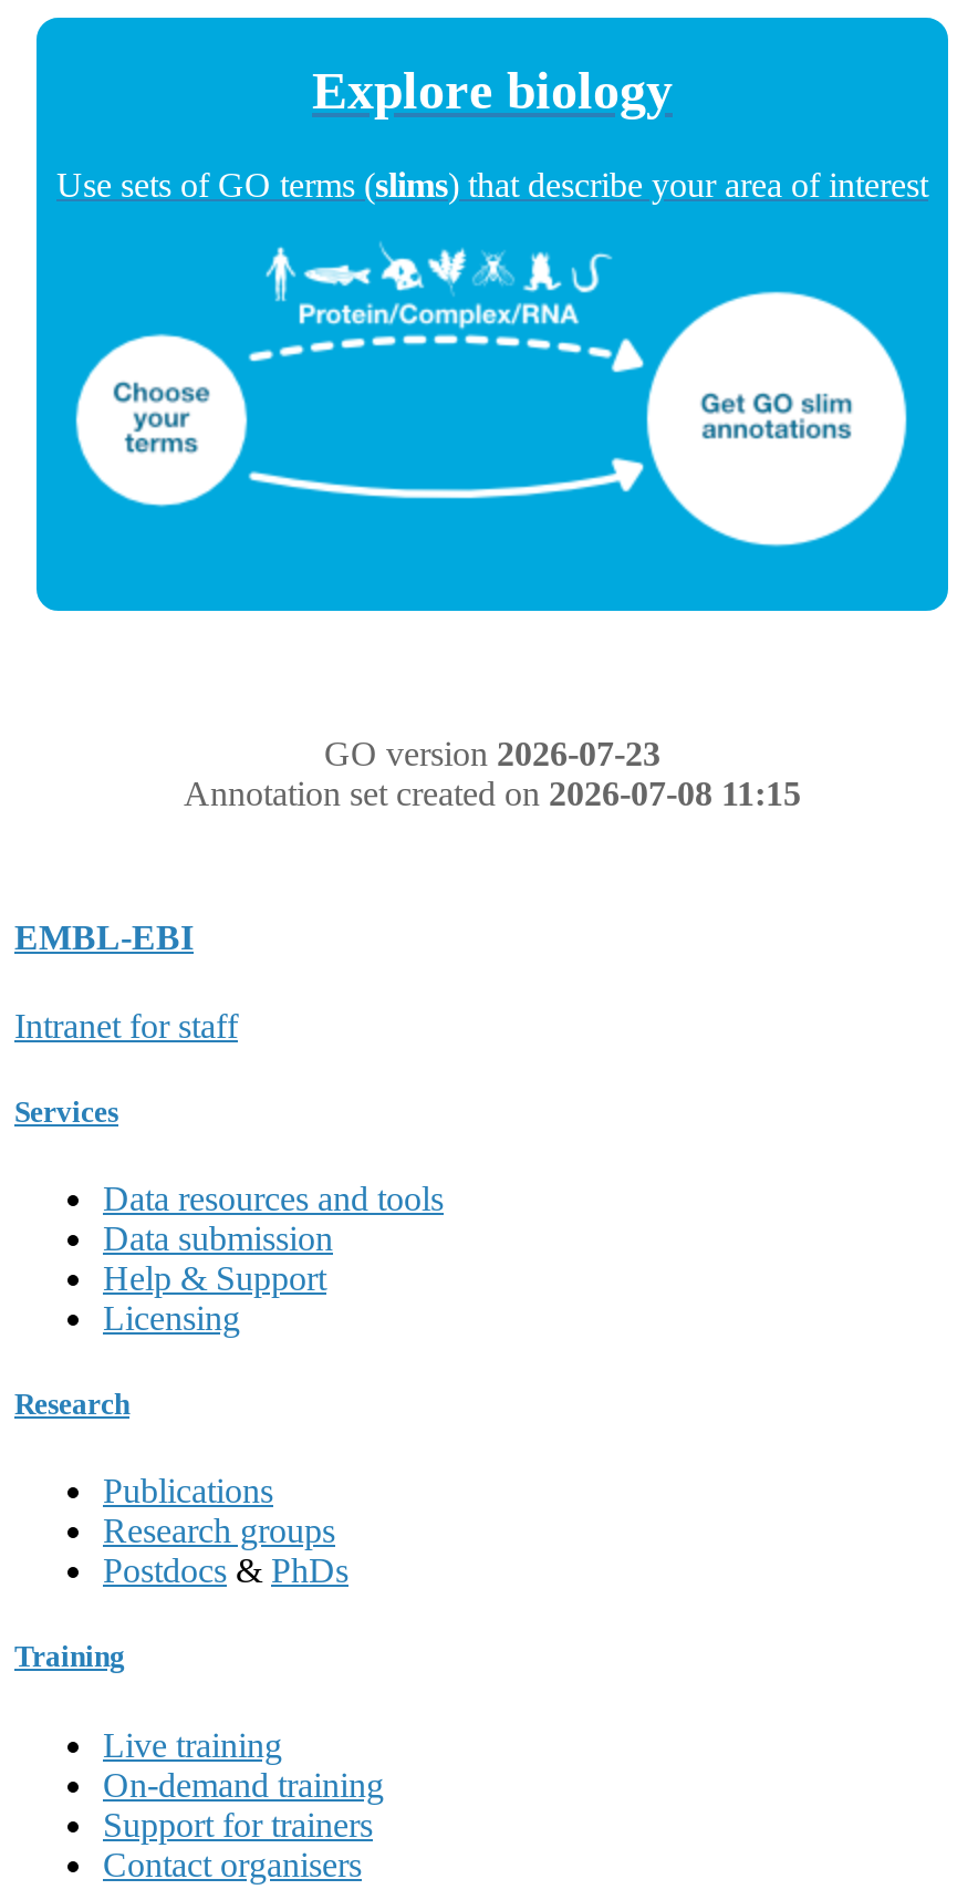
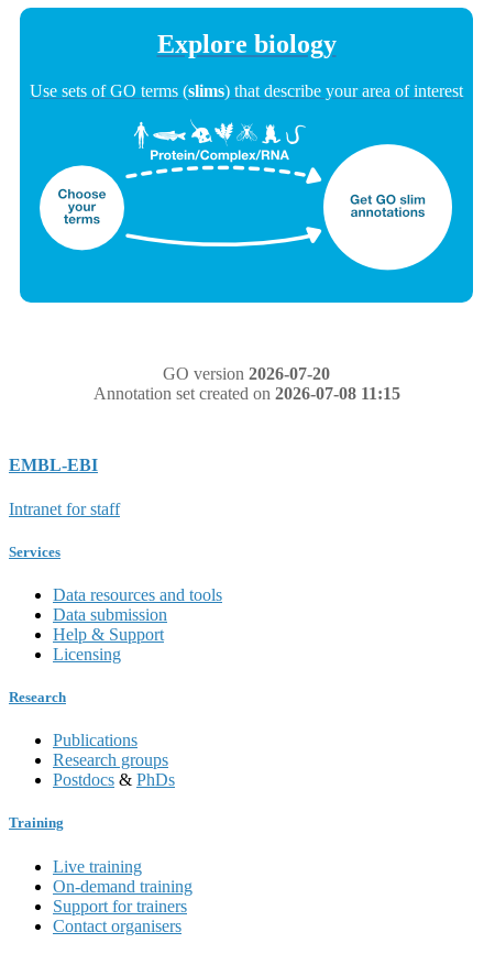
- GO version 2026-07-23
+ GO version 2026-07-20
